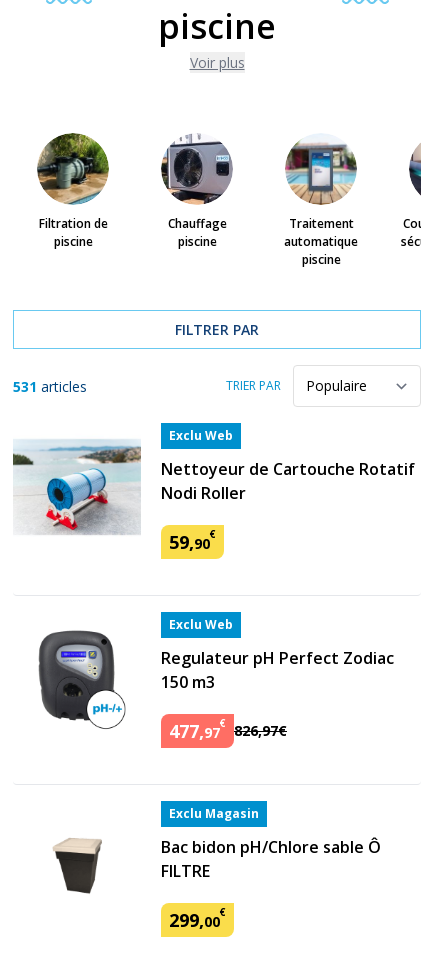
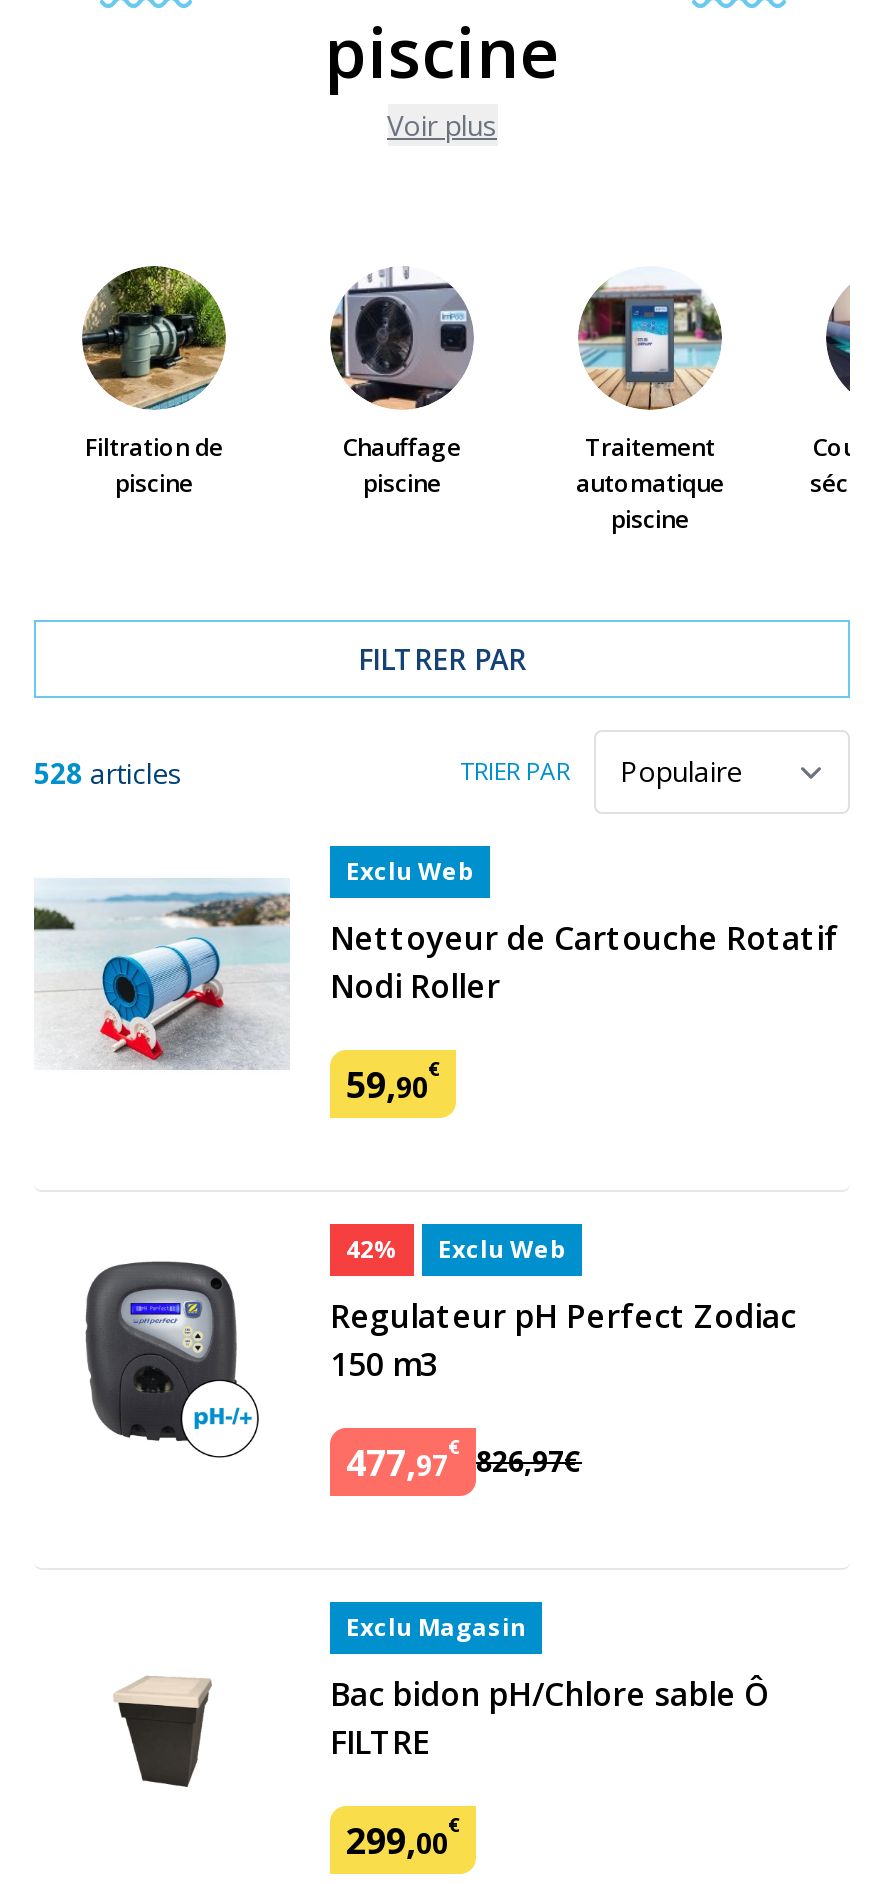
- 531 articles
+ 528 articles

+ 42%
